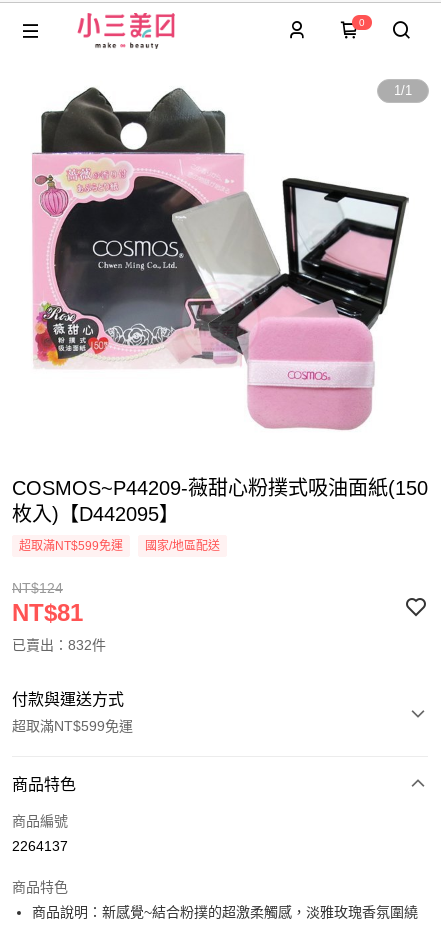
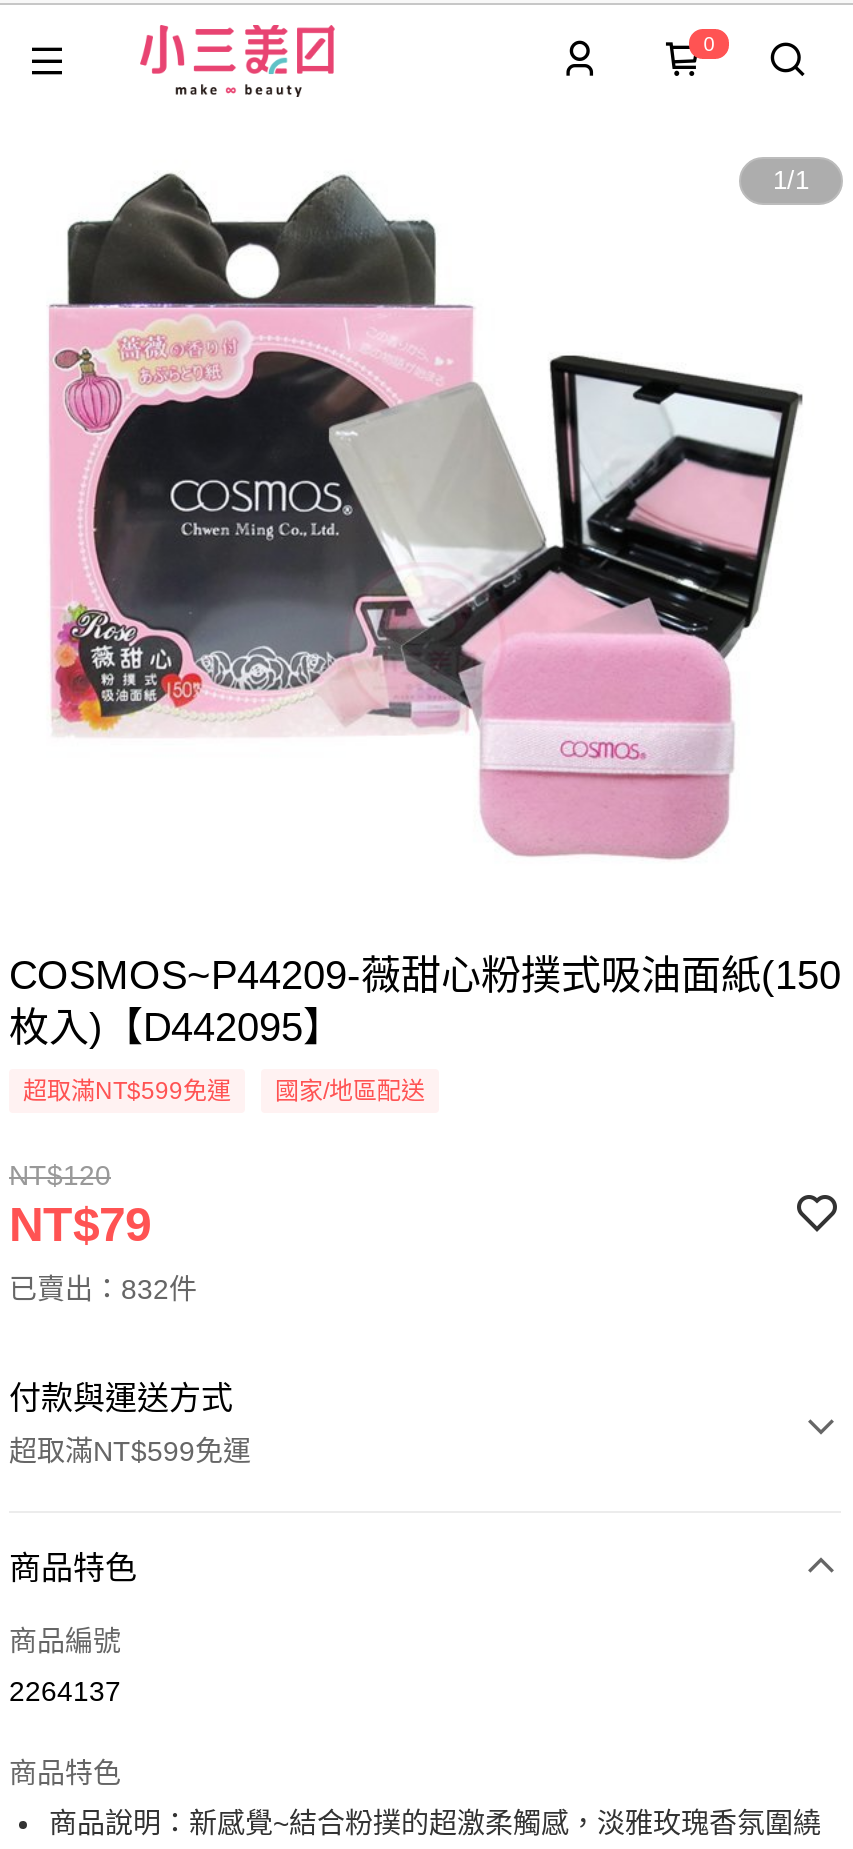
- NT$124
- NT$81
+ NT$120
+ NT$79
